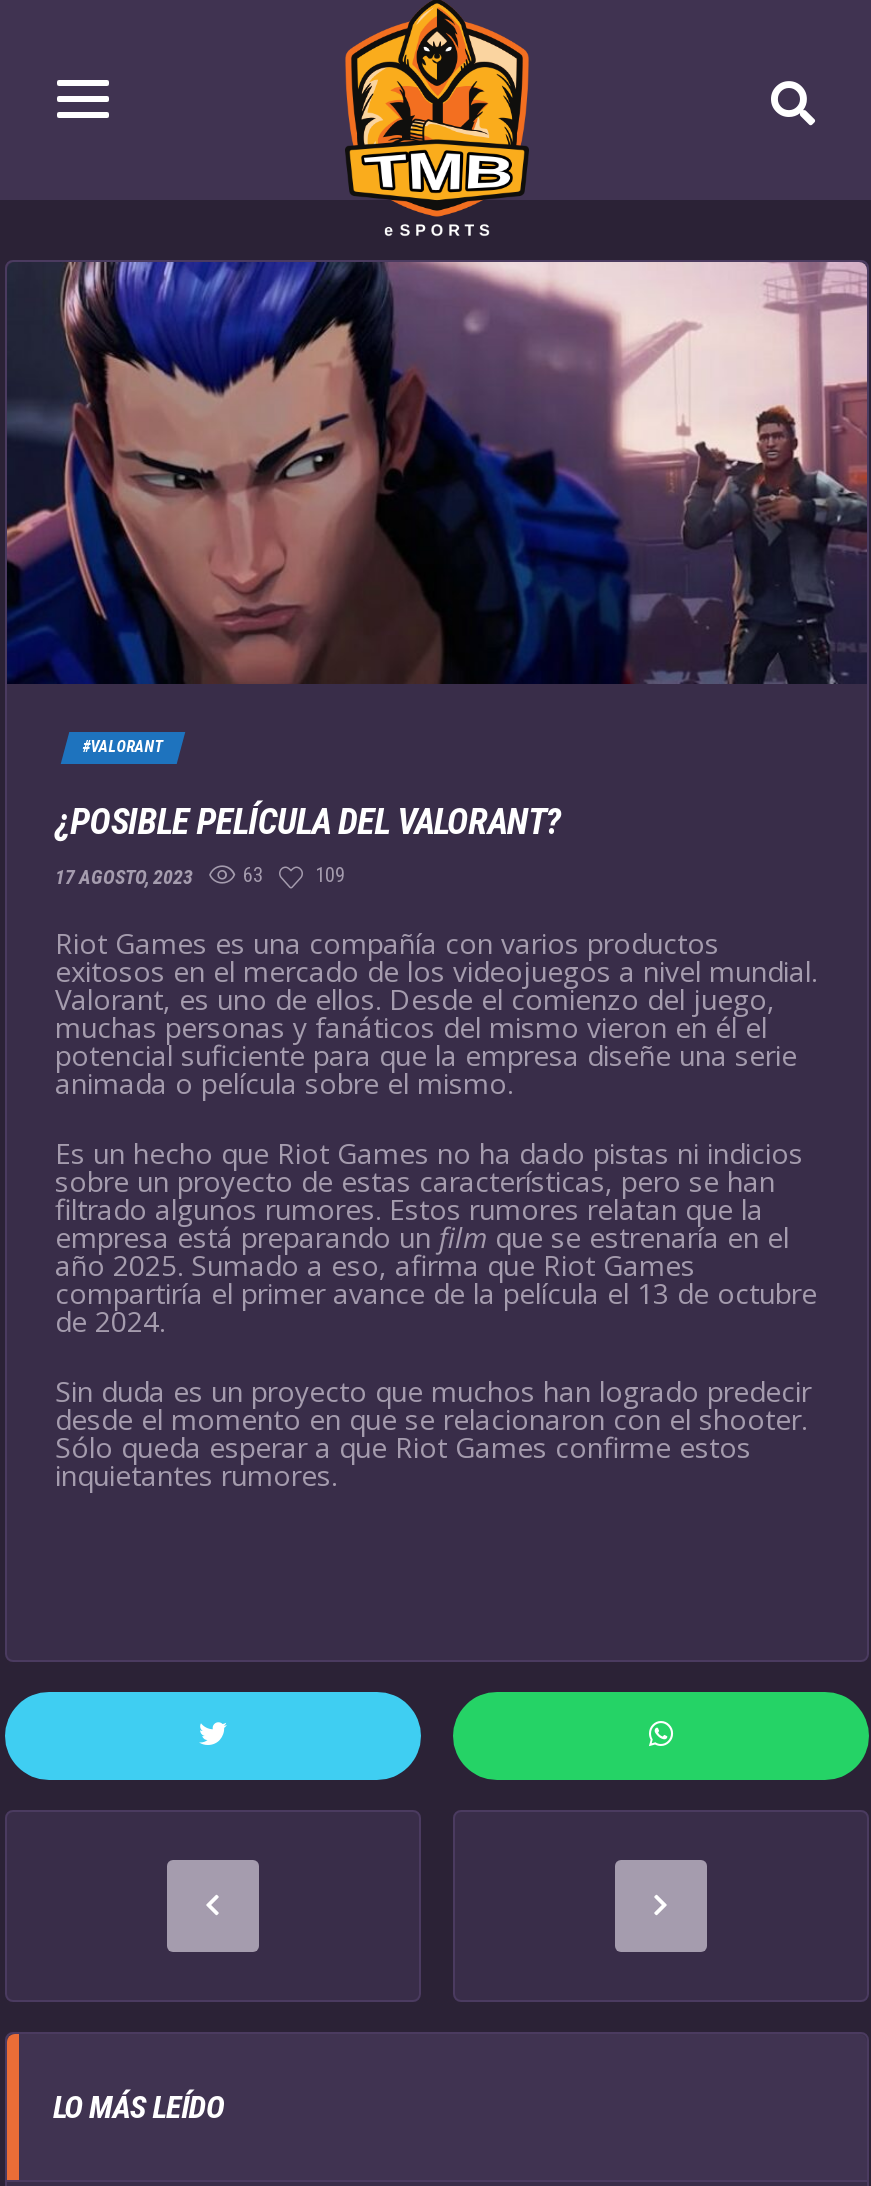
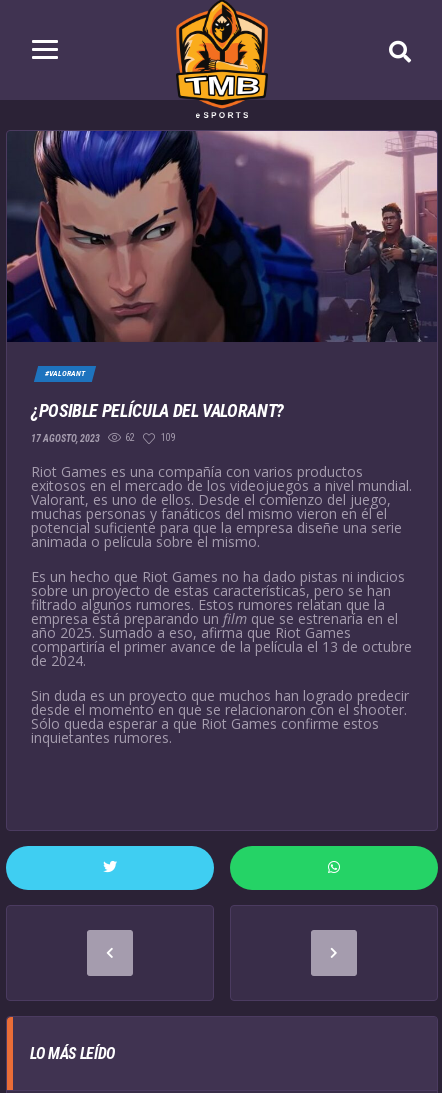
- 63
+ 62
